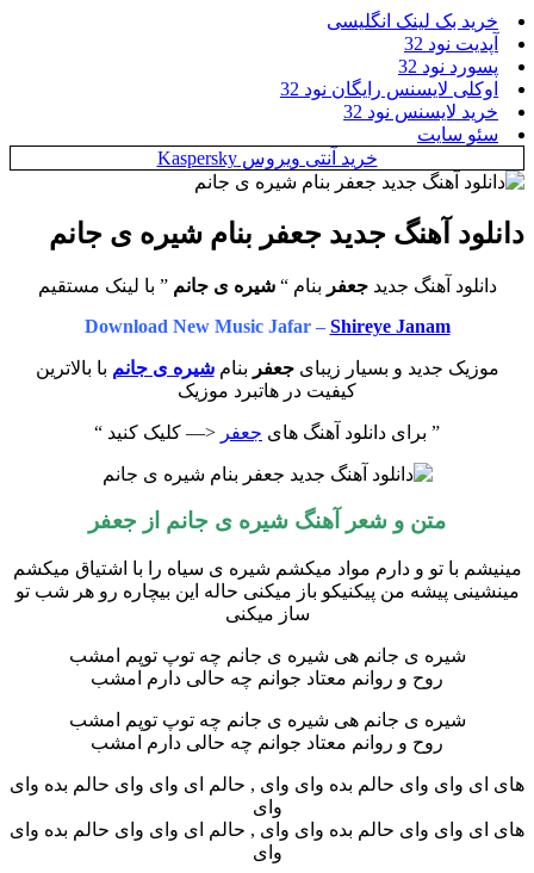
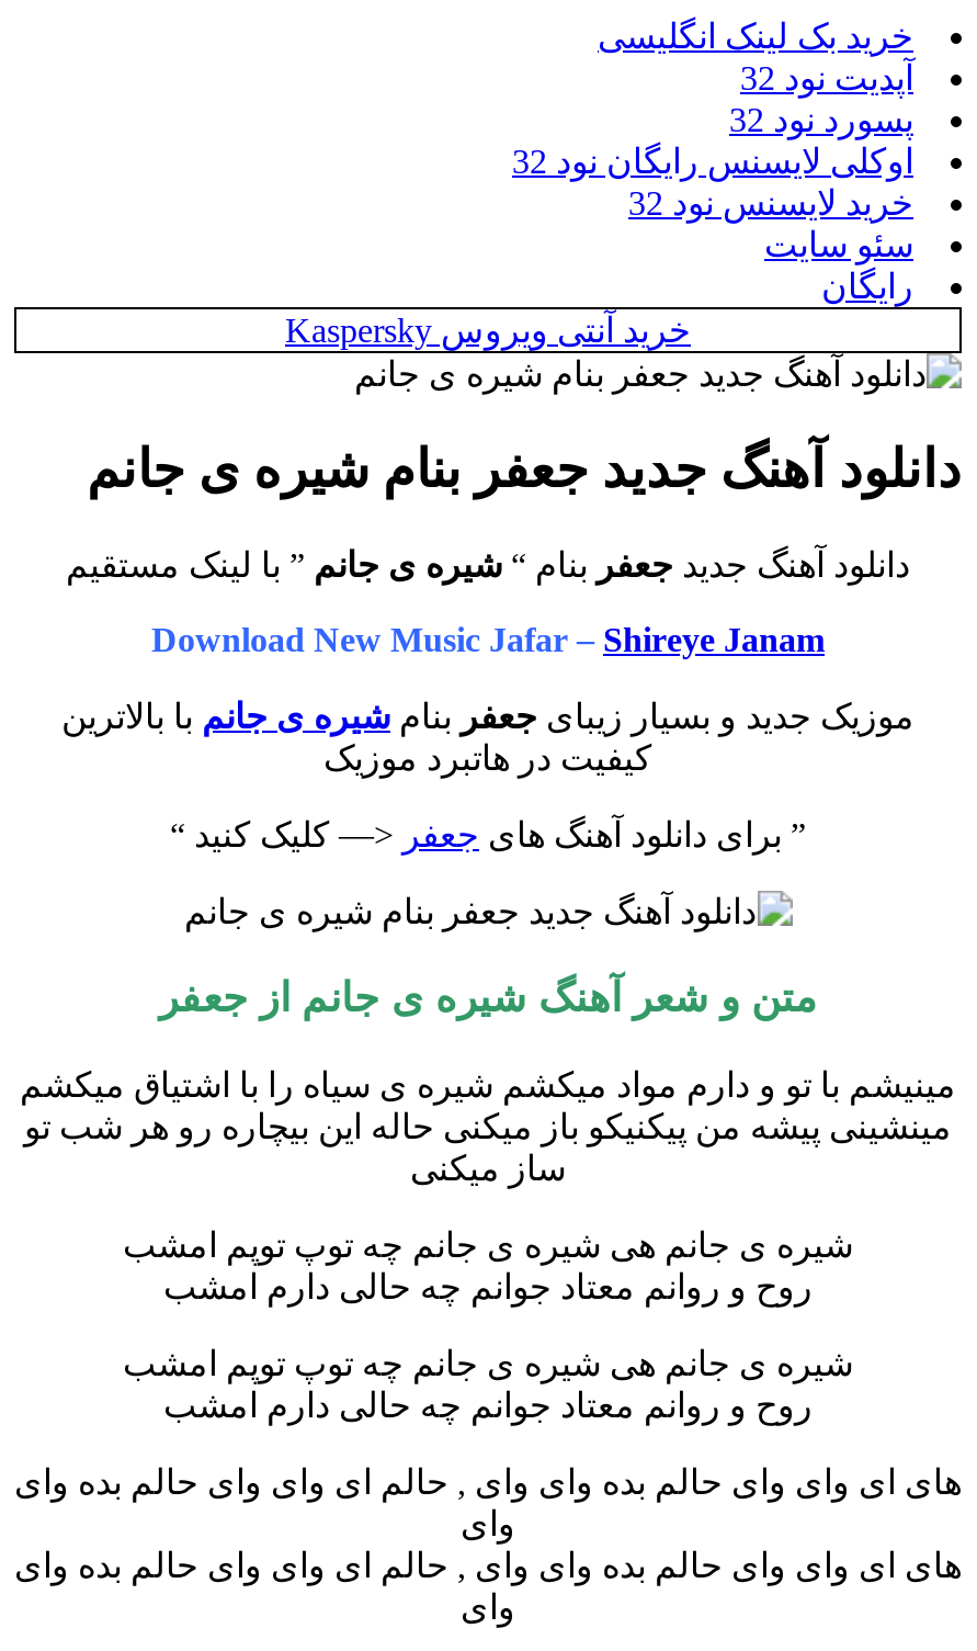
+ رایگان
